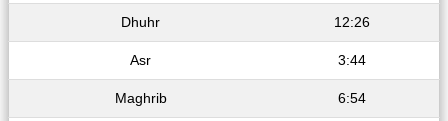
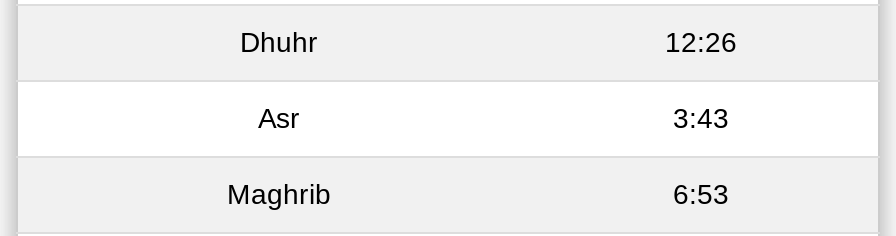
- 3:44
+ 3:43

- 6:54
+ 6:53
